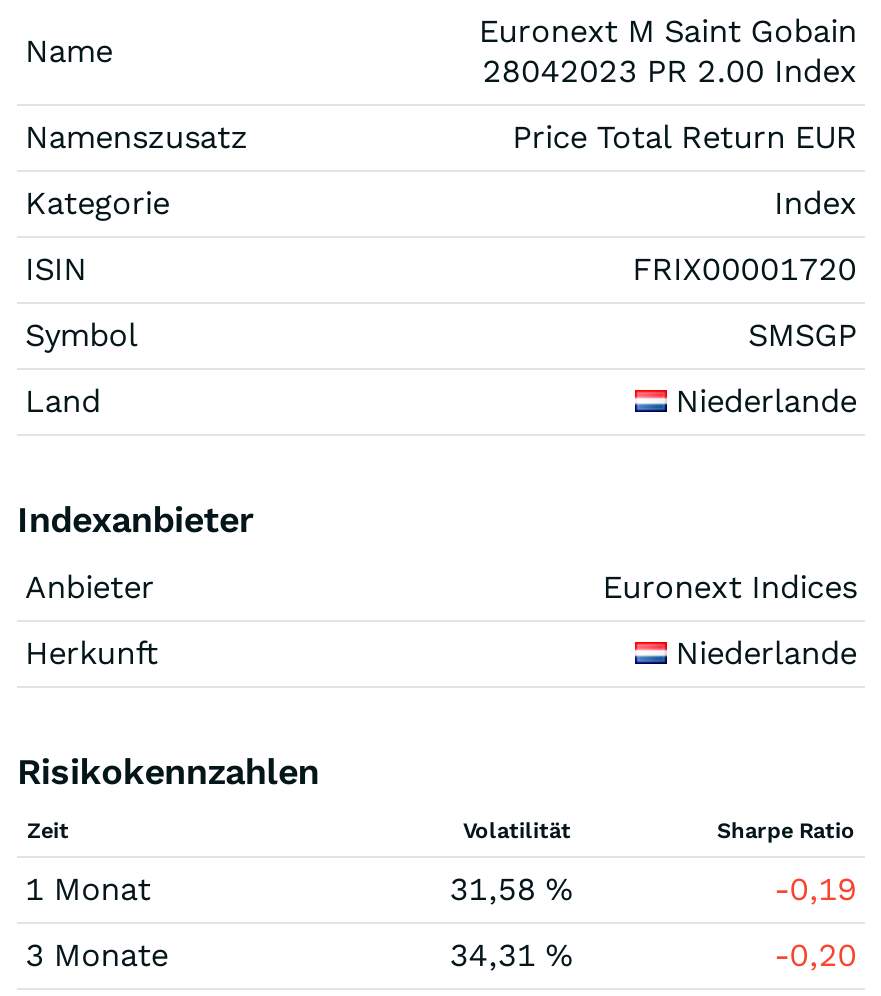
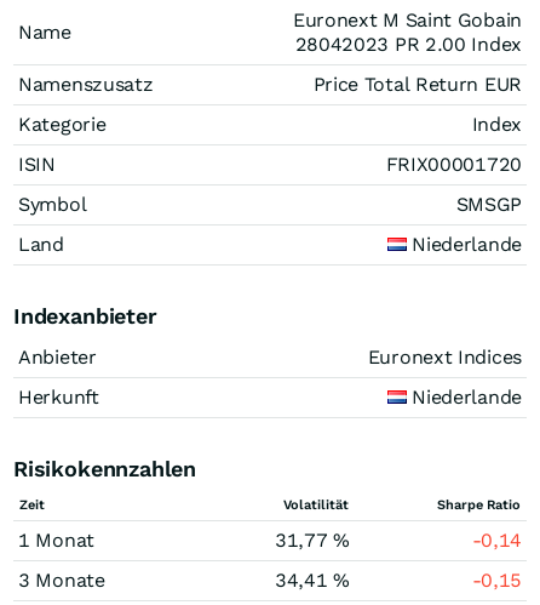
- 31,58 %
+ 31,77 %

- -0,19
+ -0,14

- 34,31 %
+ 34,41 %

- -0,20
+ -0,15
